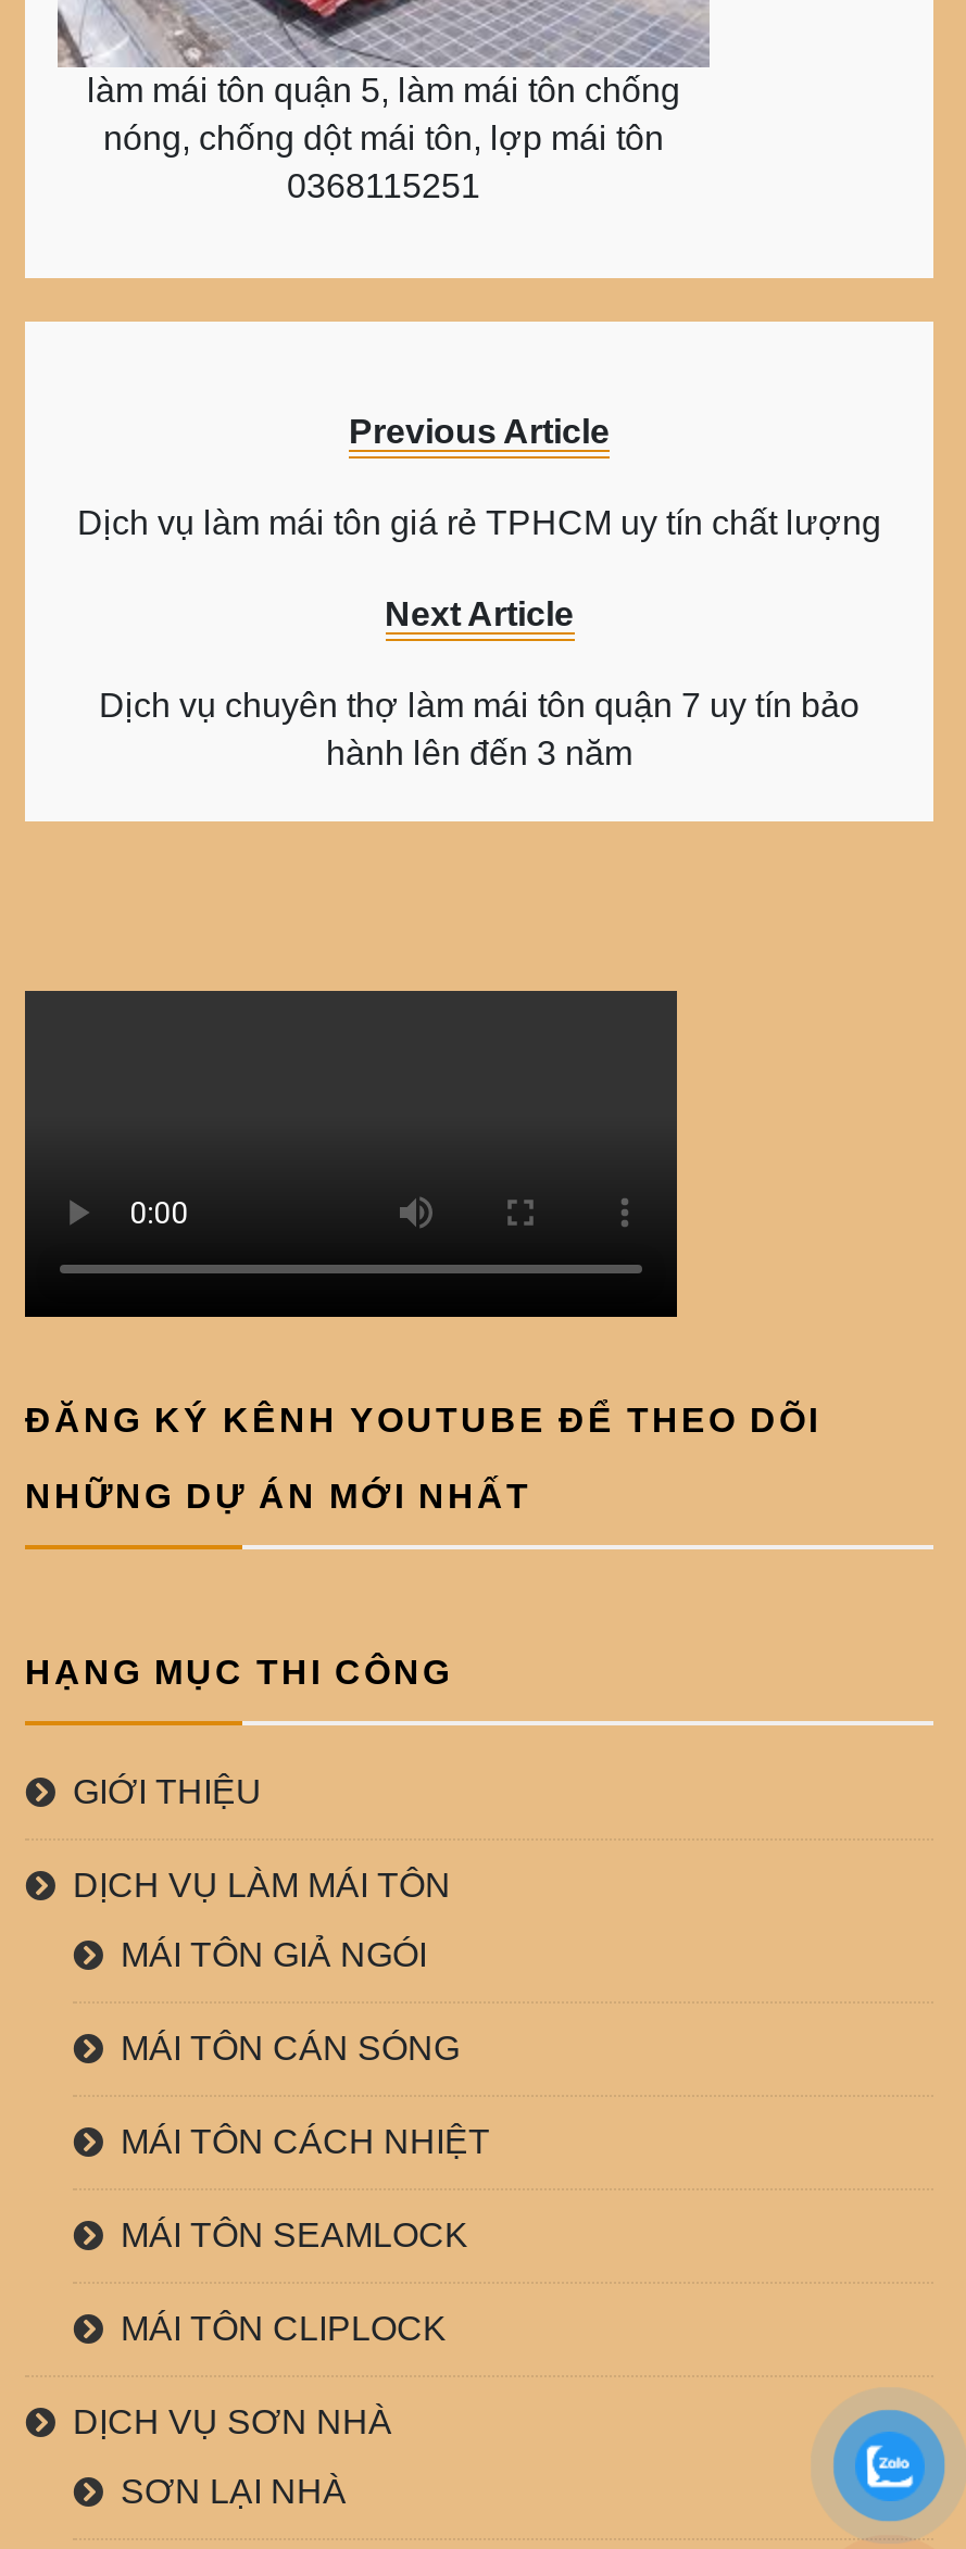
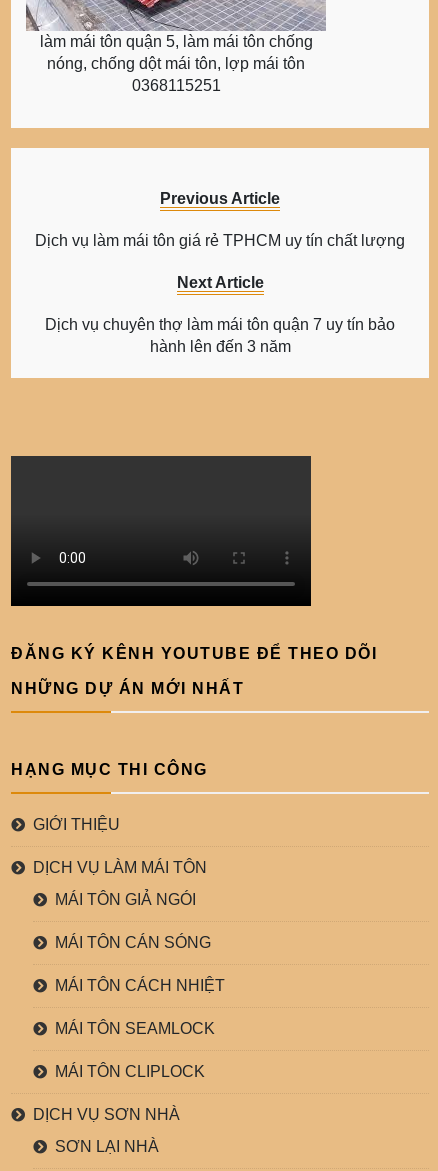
- [image]
